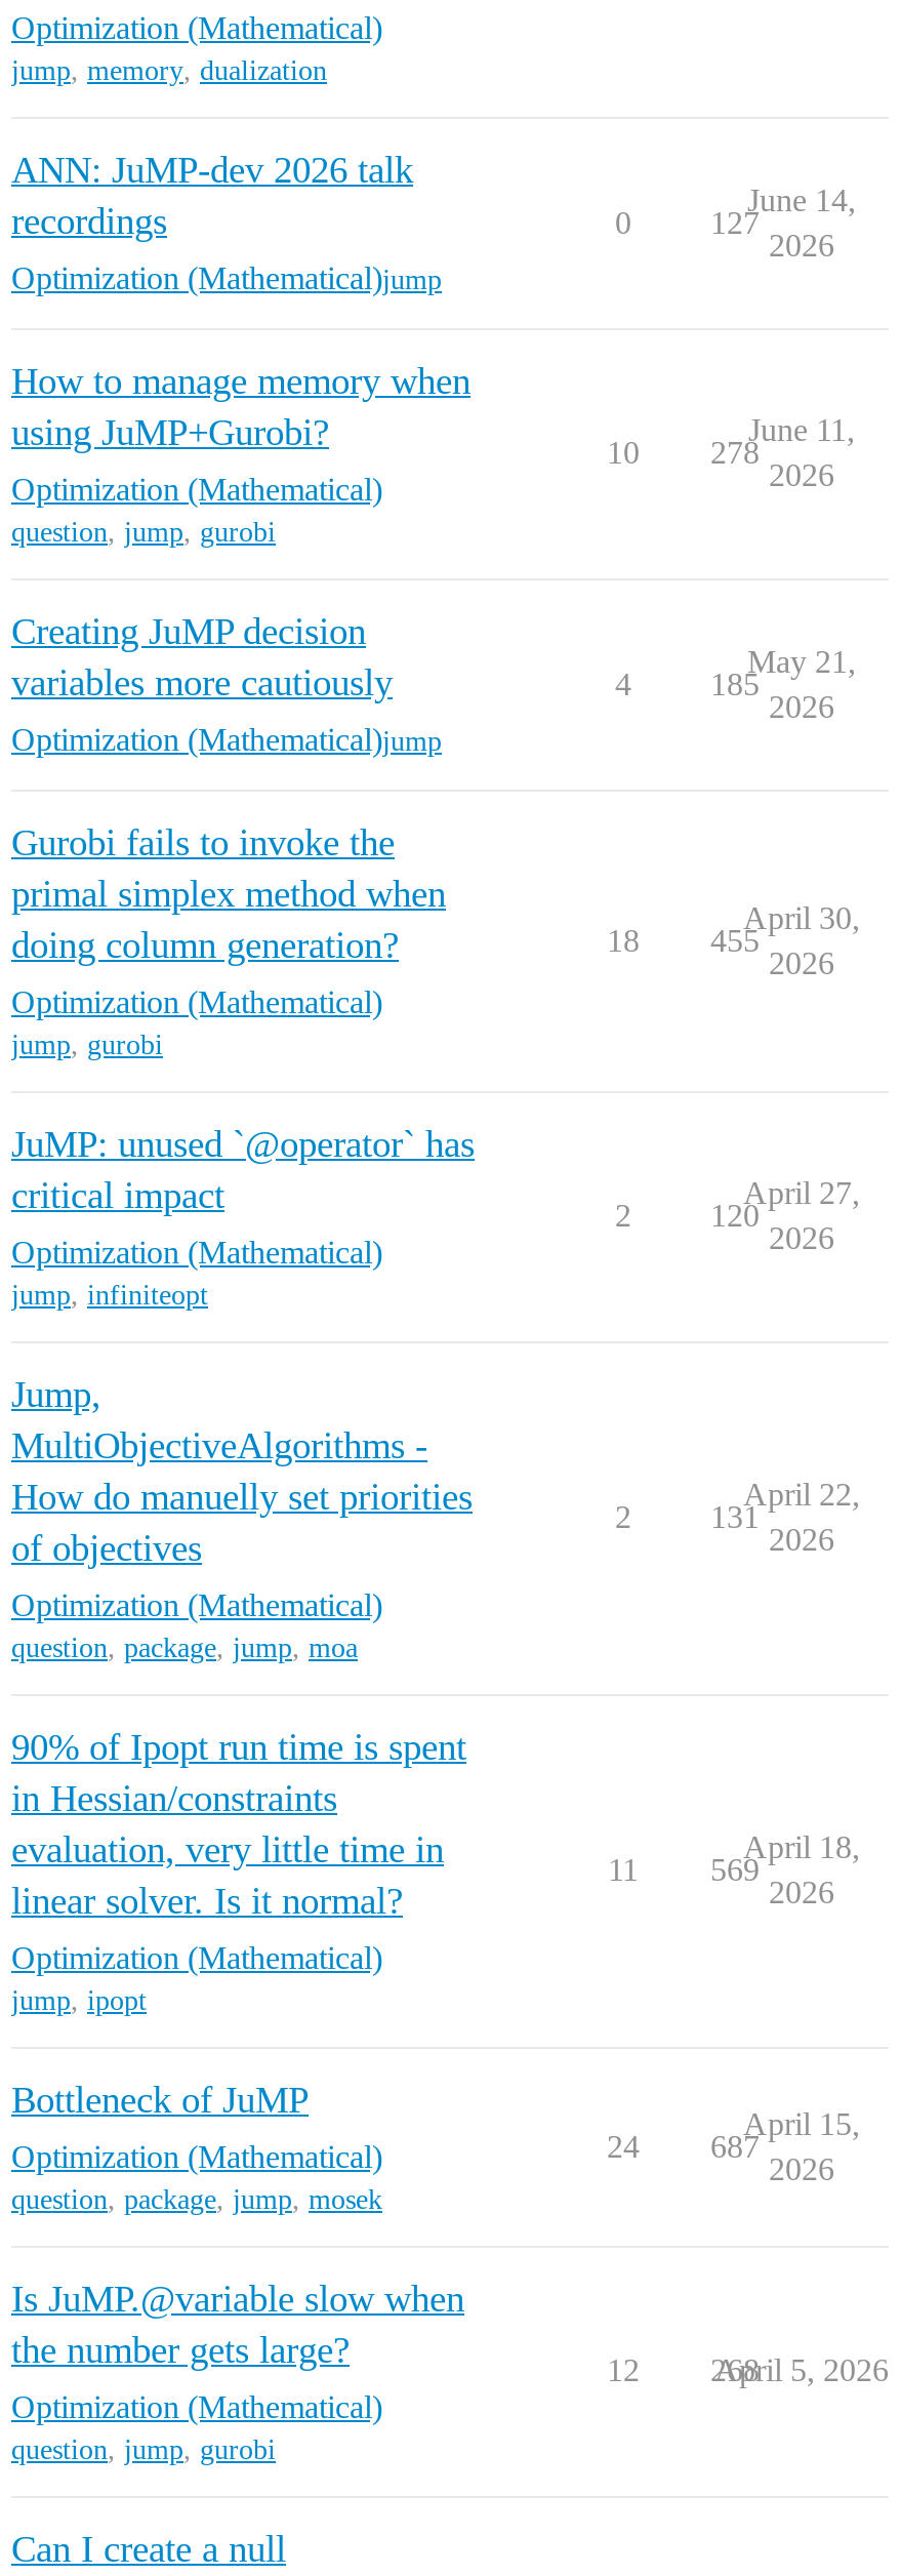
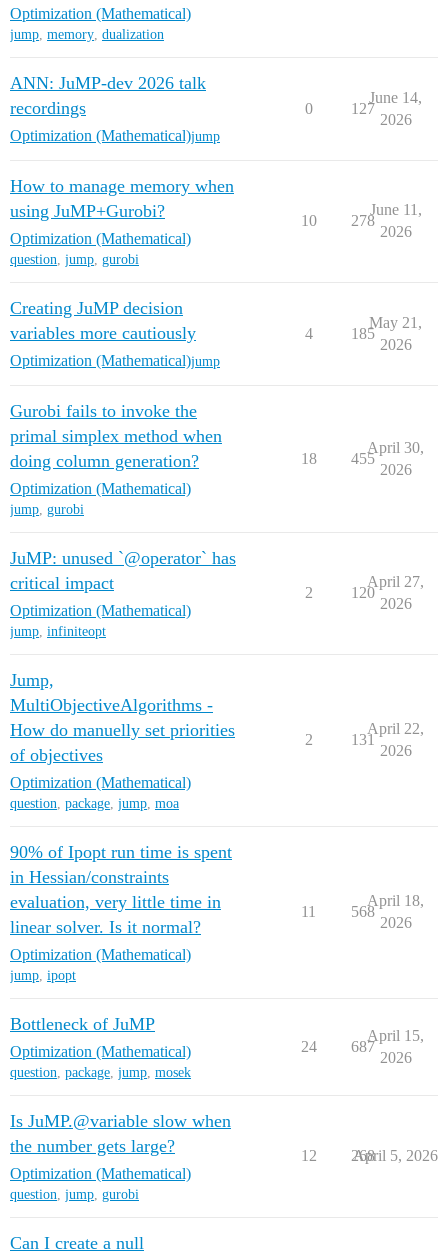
- 569
+ 568
